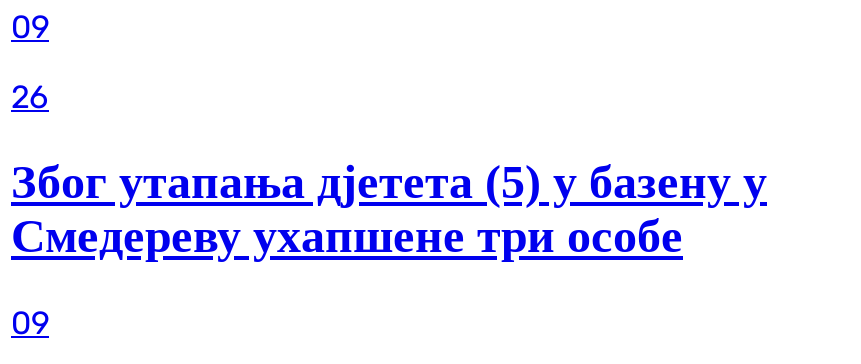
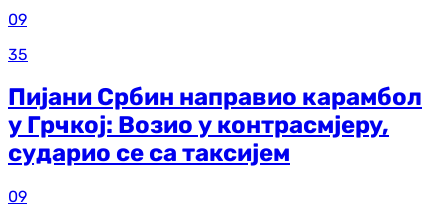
- 26
+ 35

- Због утапања дјетета (5) у базену у
- Смедереву ухапшене три особе
+ Пијани Србин направио карамбол
+ у Грчкој: Возио у контрасмјеру,
+ сударио се са таксијем
